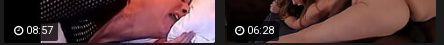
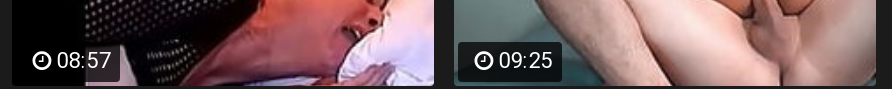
- 06:28
+ 09:25
